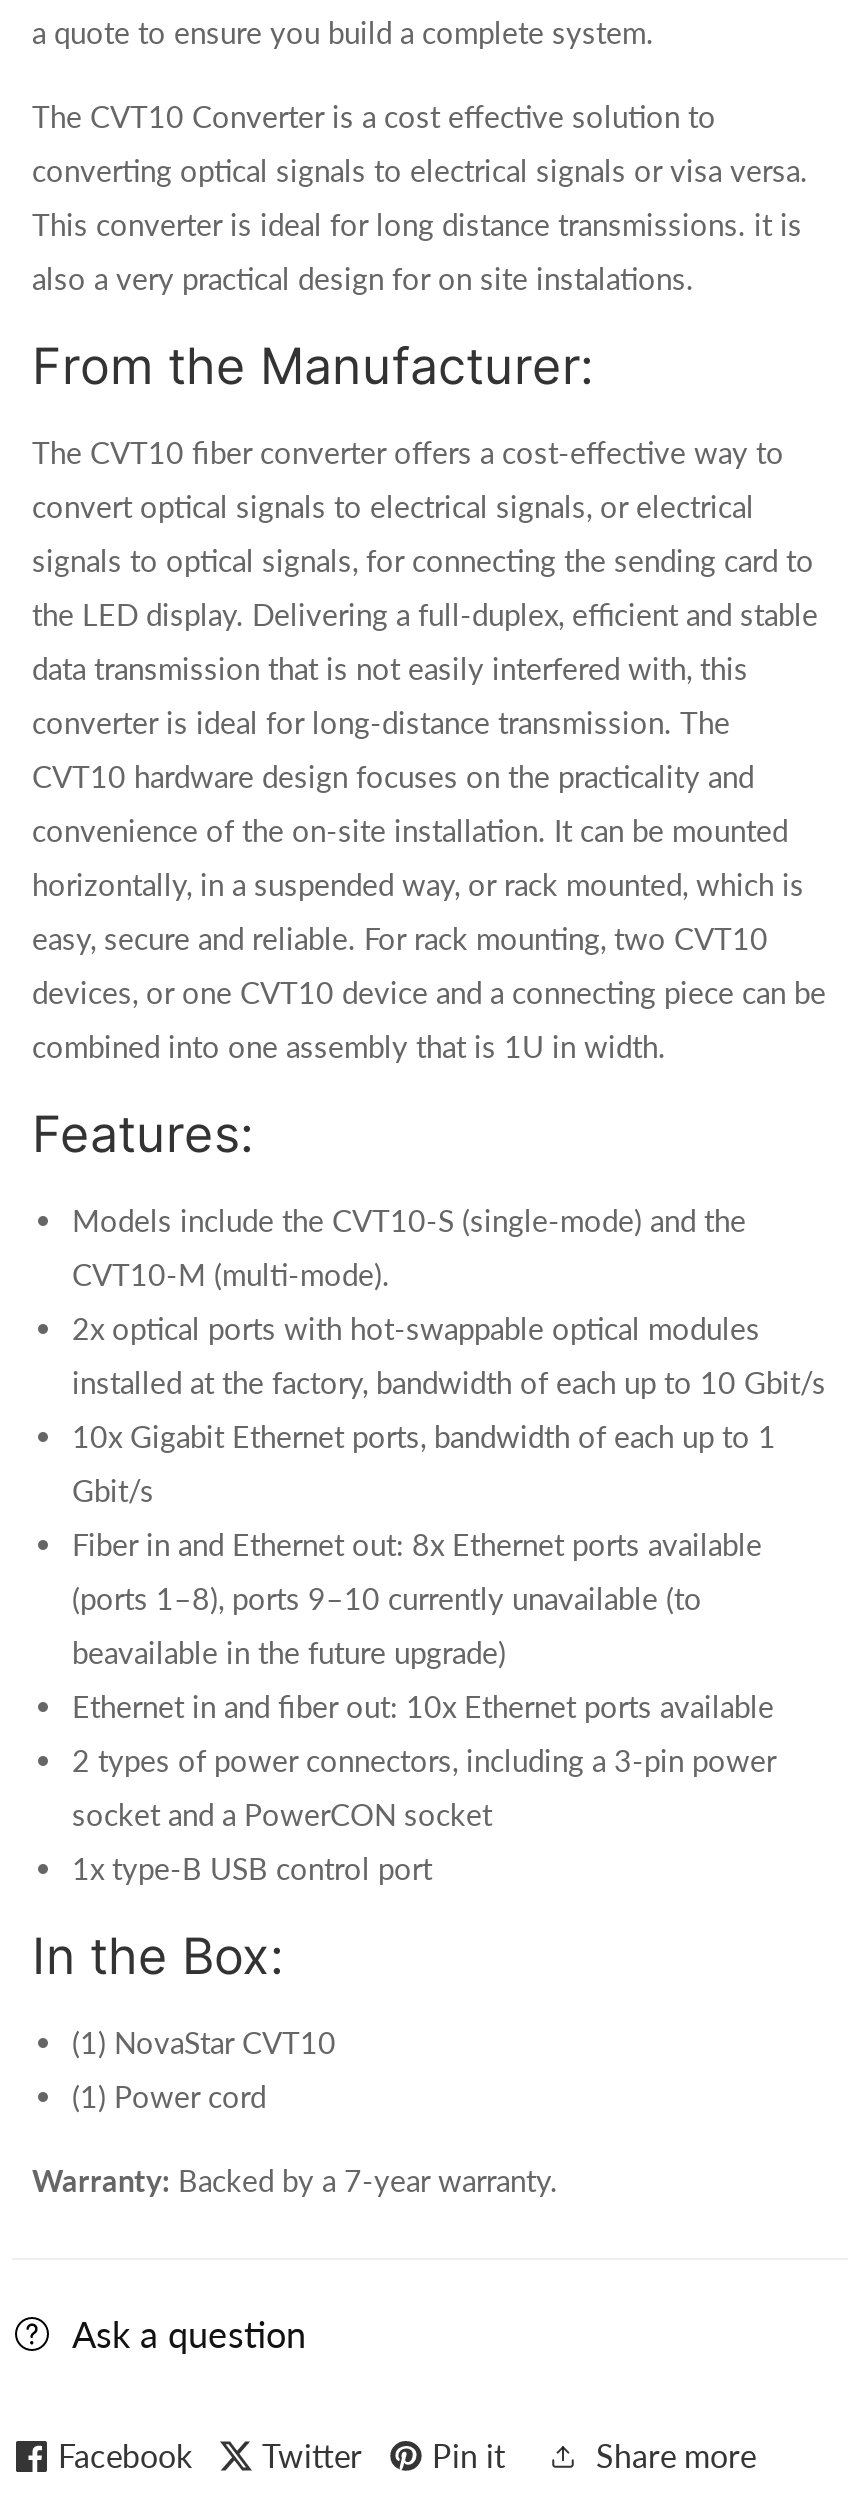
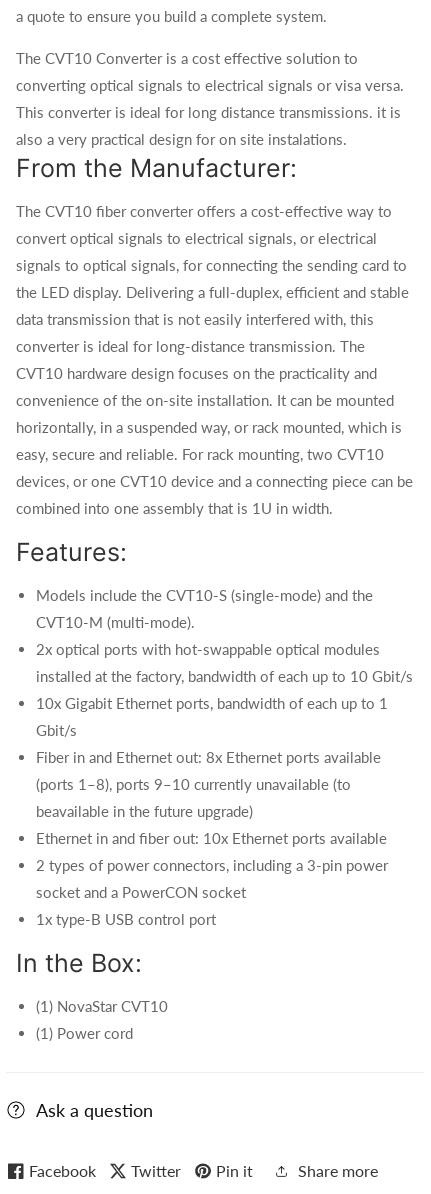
- Warranty: Backed by a 7-year warranty.
